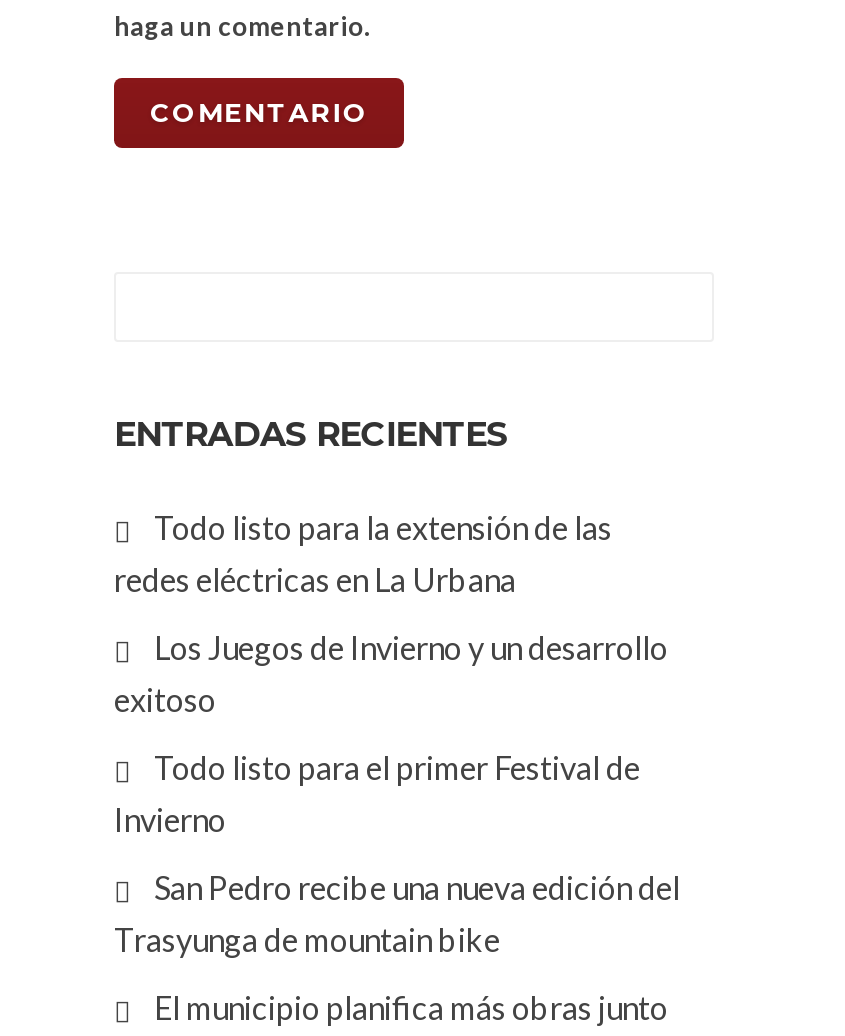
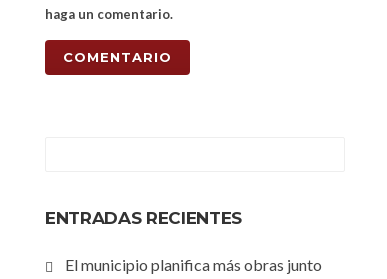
- Todo listo para la extensión de las
- redes eléctricas en La Urbana
- Los Juegos de Invierno y un desarrollo
- exitoso
- Todo listo para el primer Festival de
- Invierno
- San Pedro recibe una nueva edición del
- Trasyunga de mountain bike
